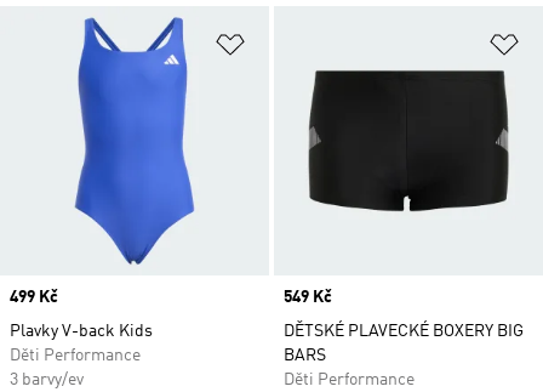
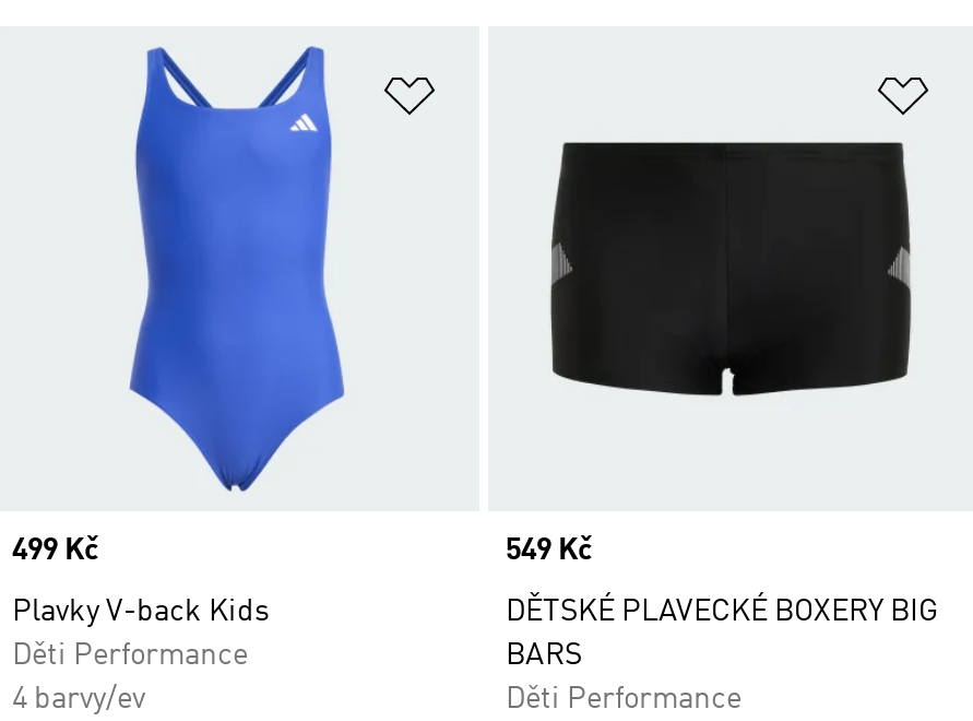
- 3 barvy/ev
+ 4 barvy/ev
